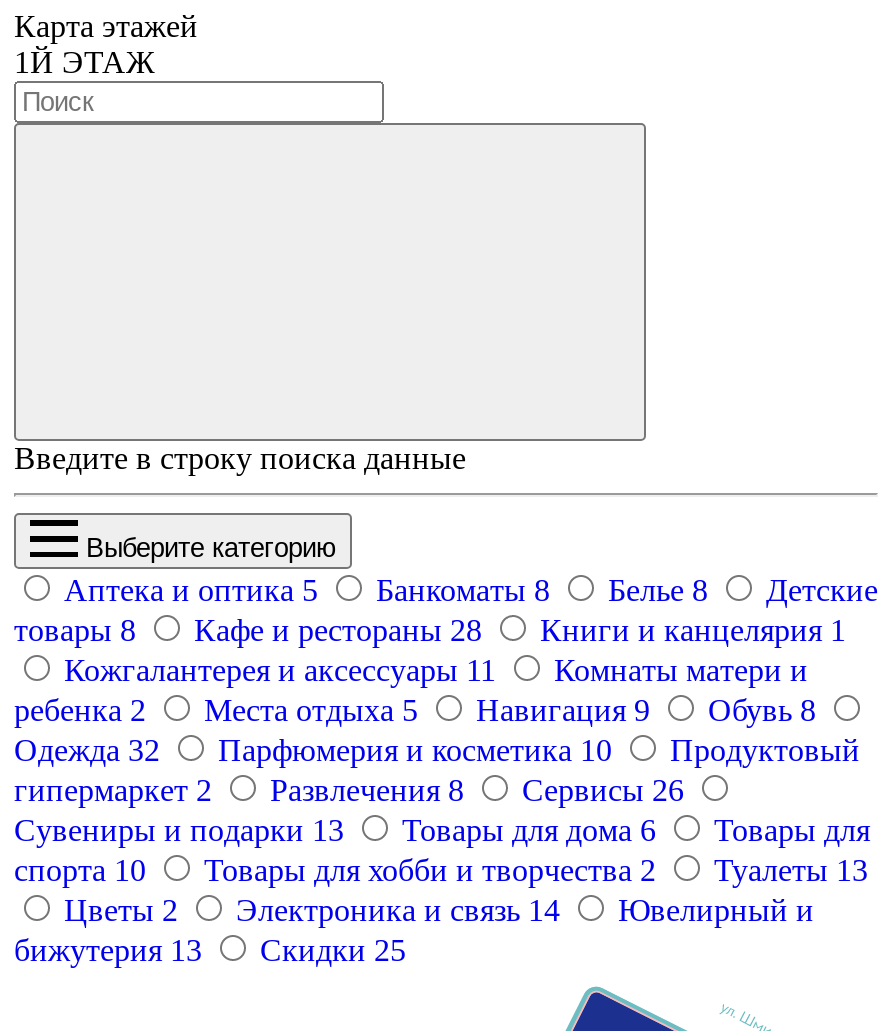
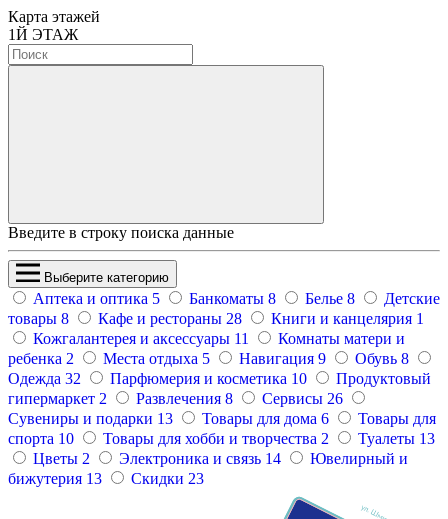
- бижутерия 13 Скидки 25
+ бижутерия 13 Скидки 23
